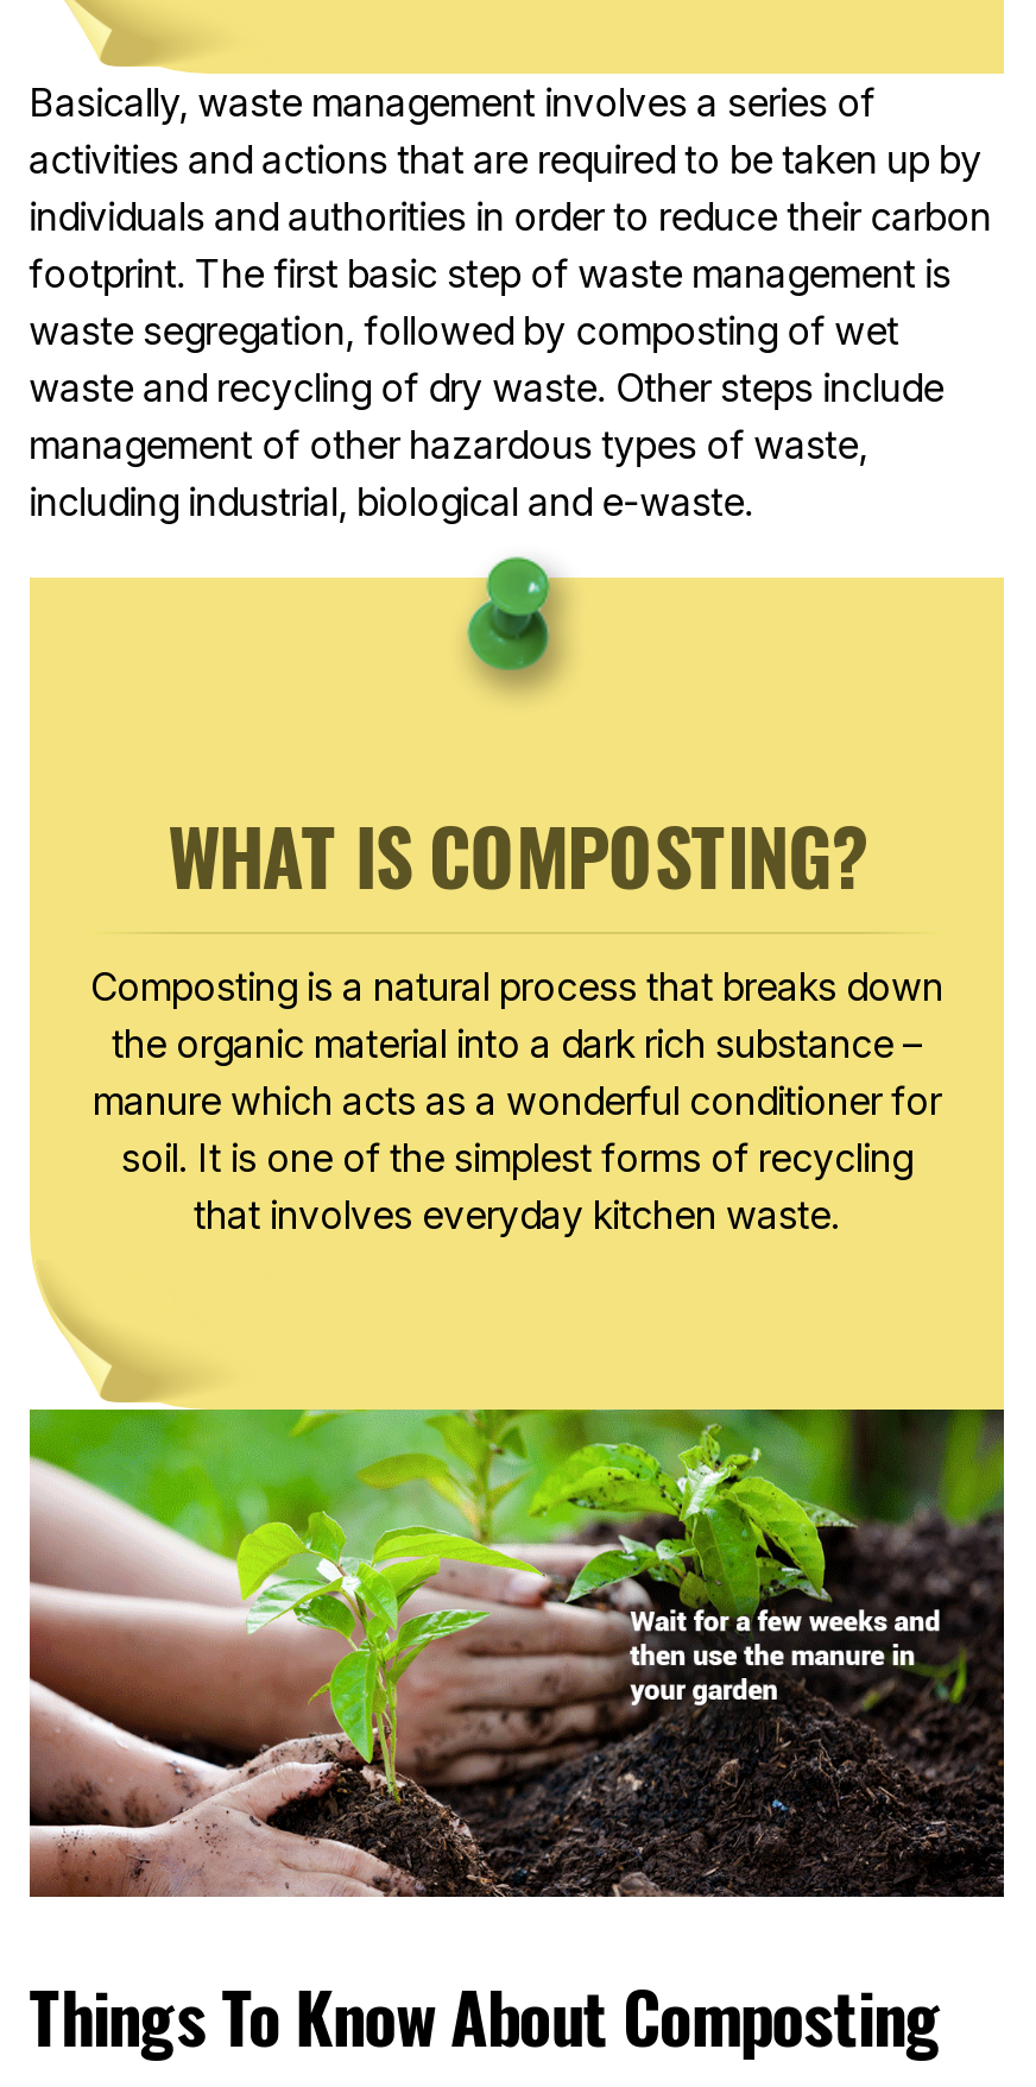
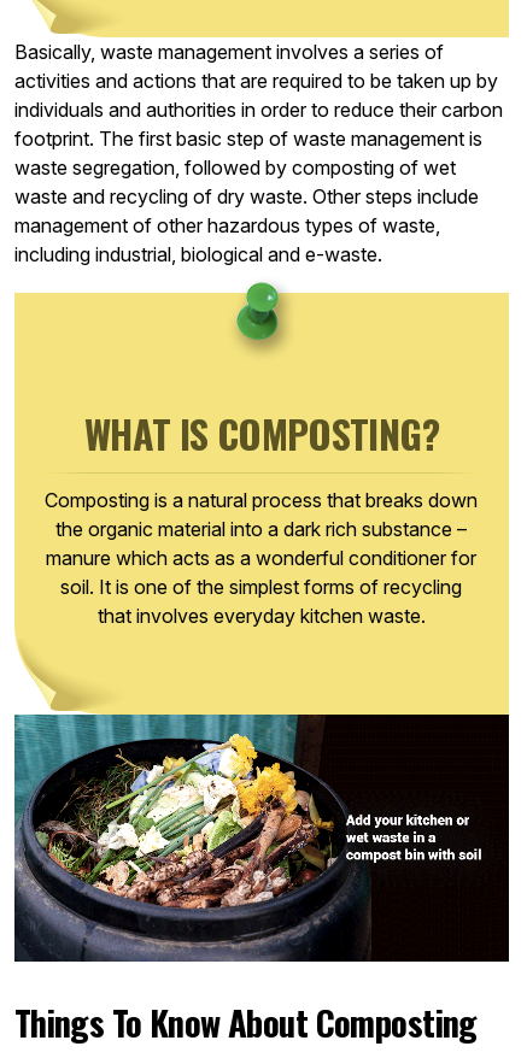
- [image]
+ [image]
